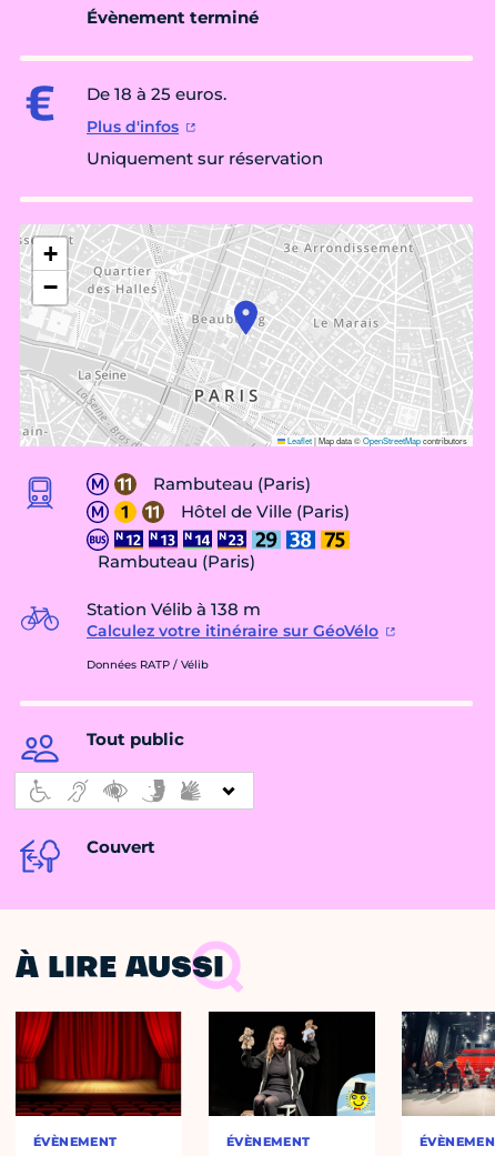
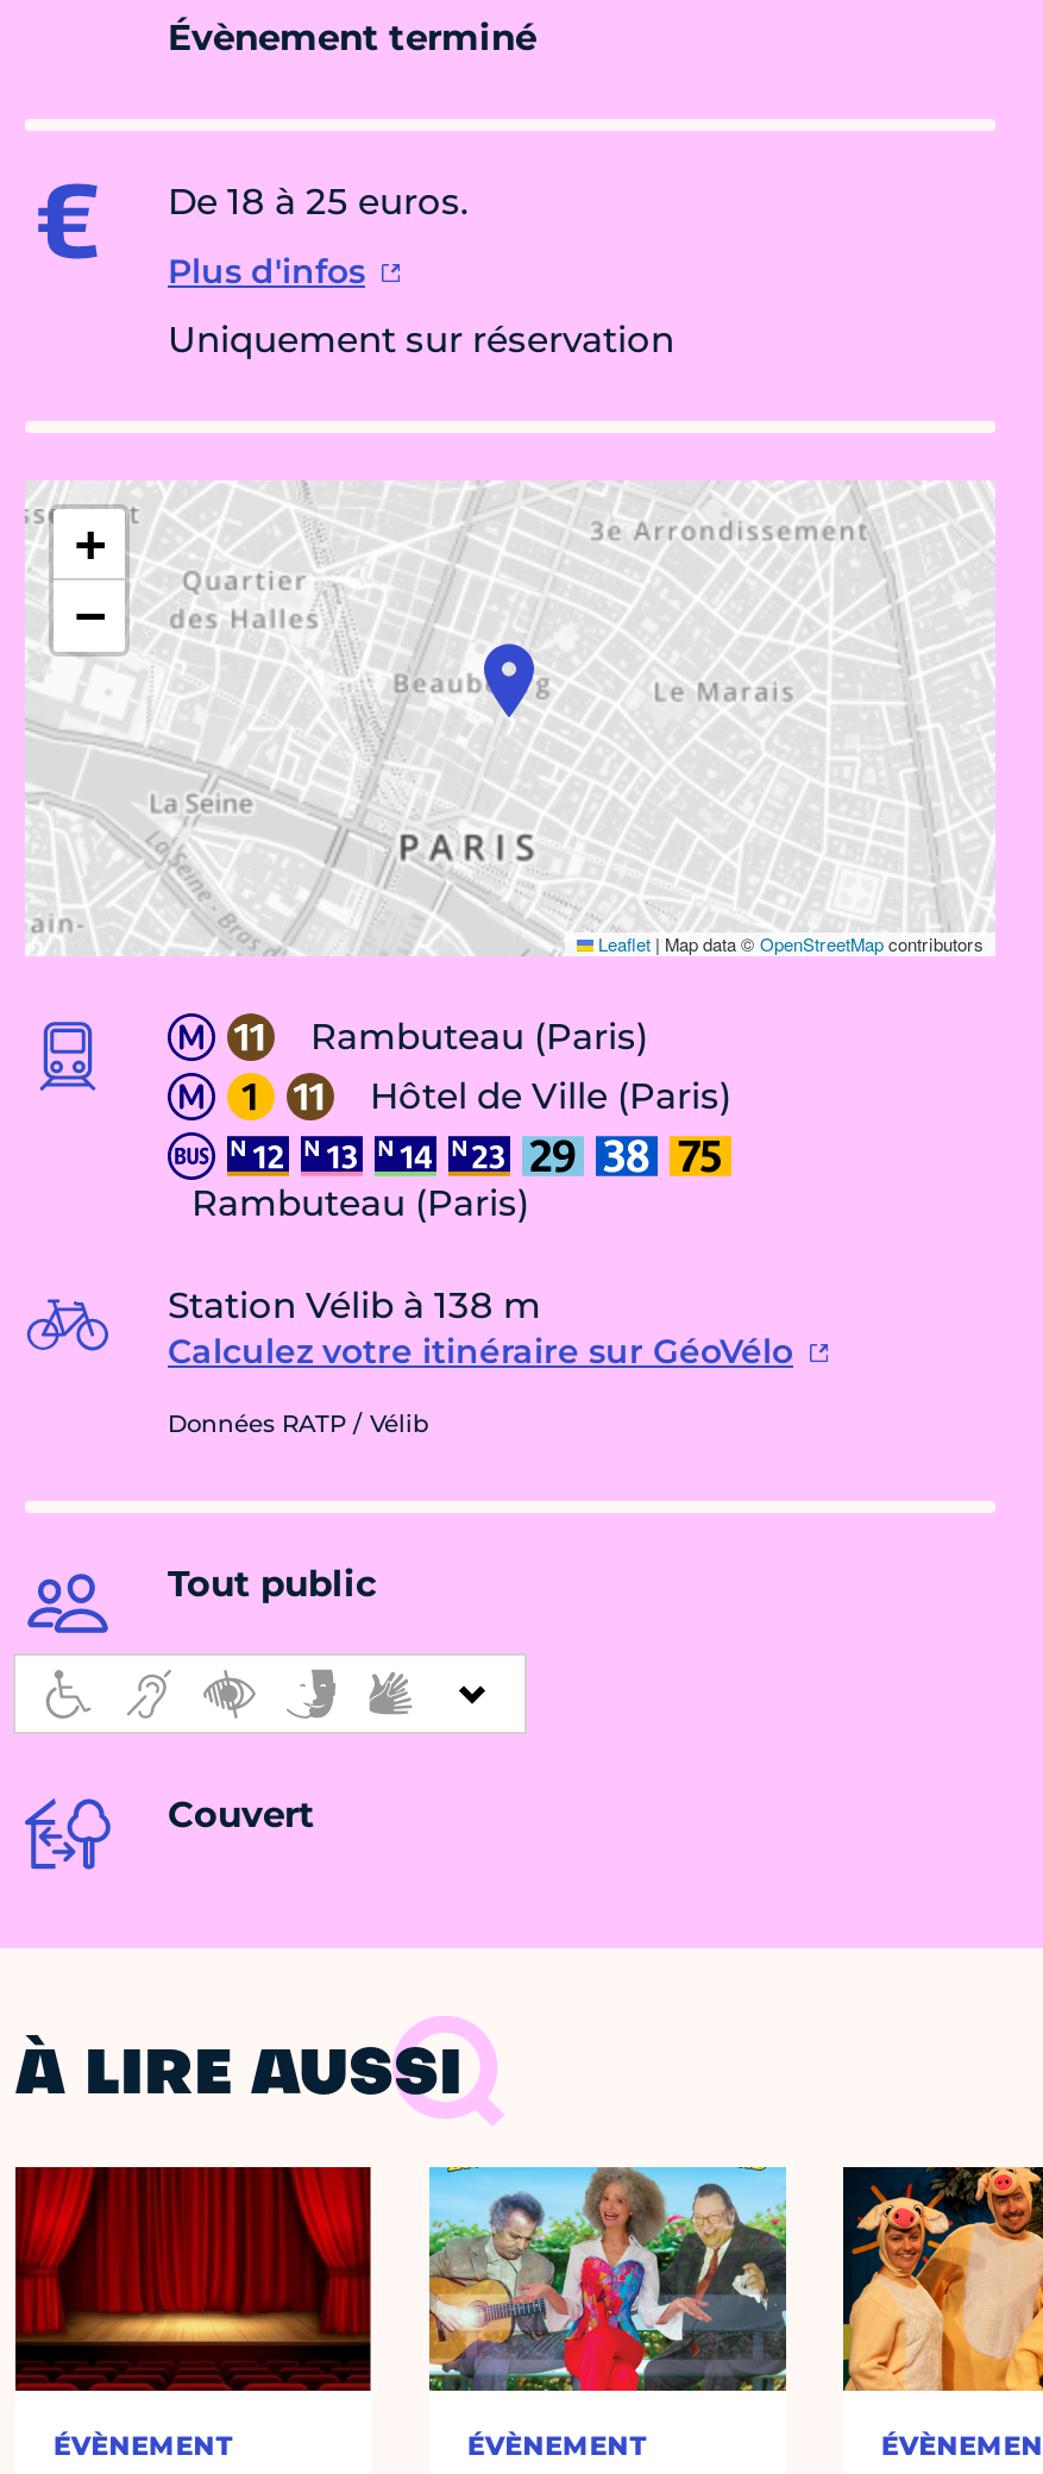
- [image]
+ [image]

- [image]
+ [image]
